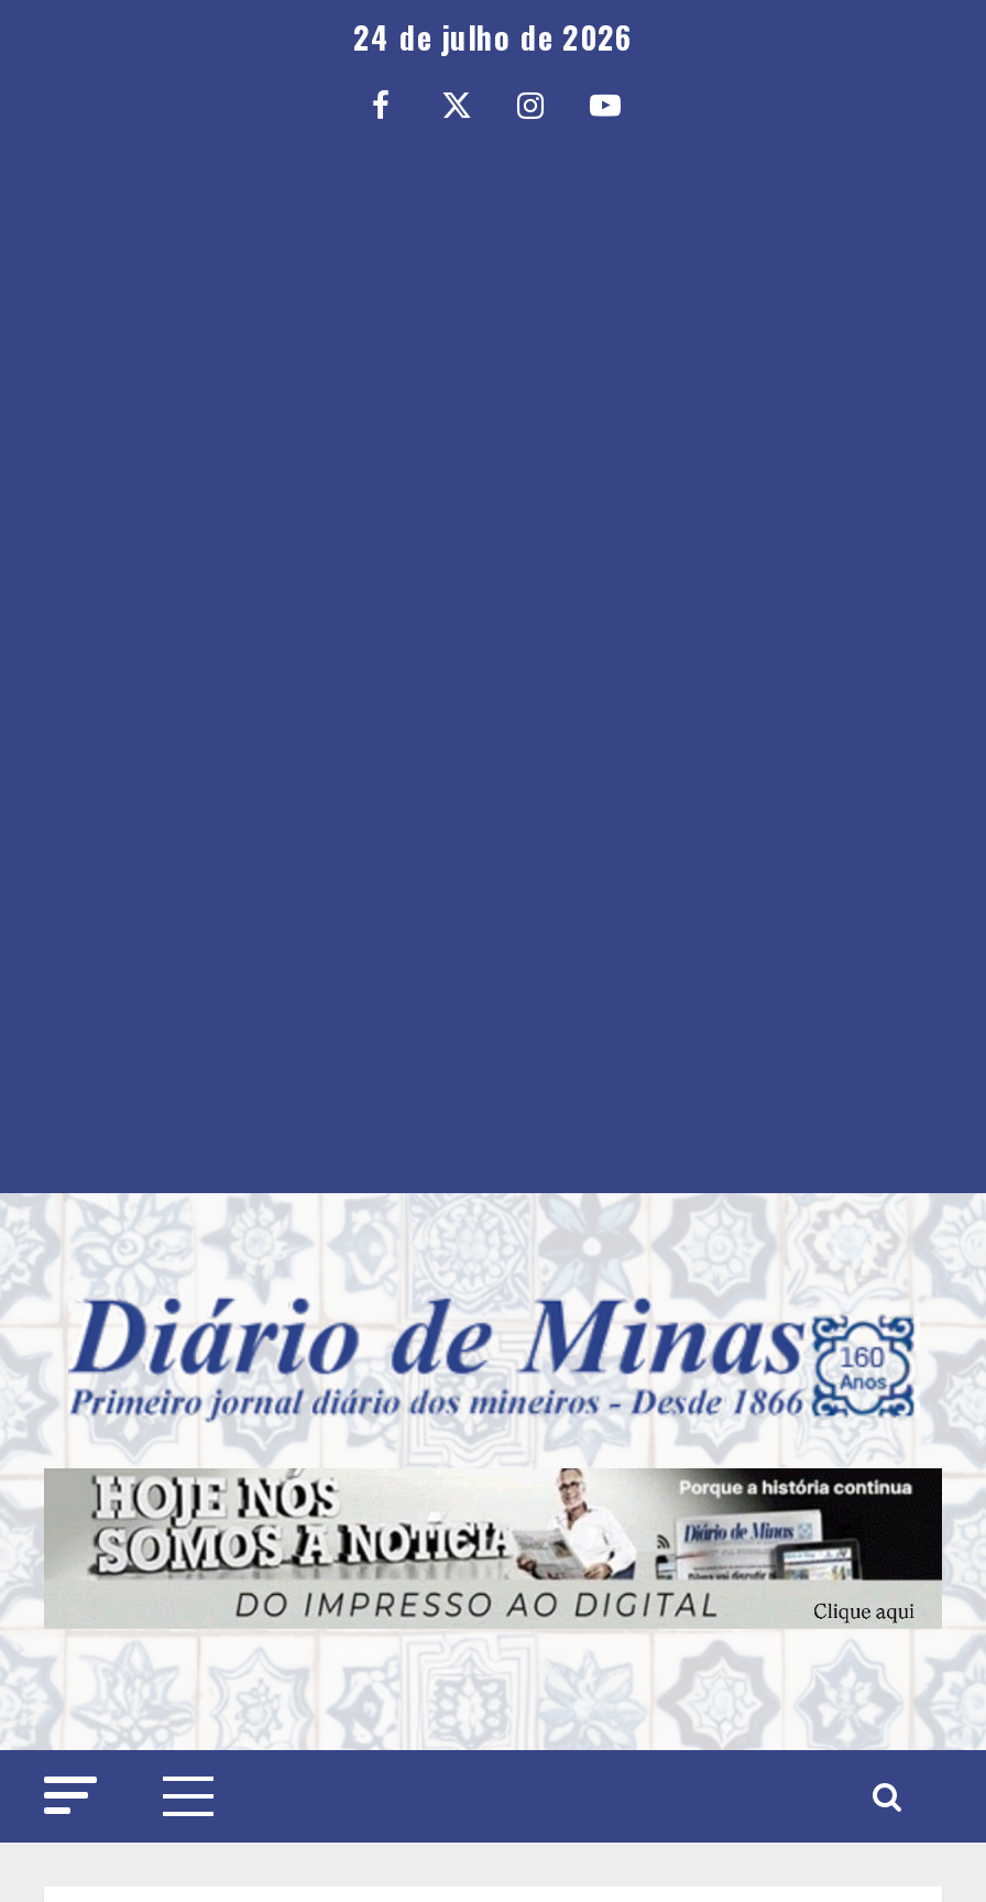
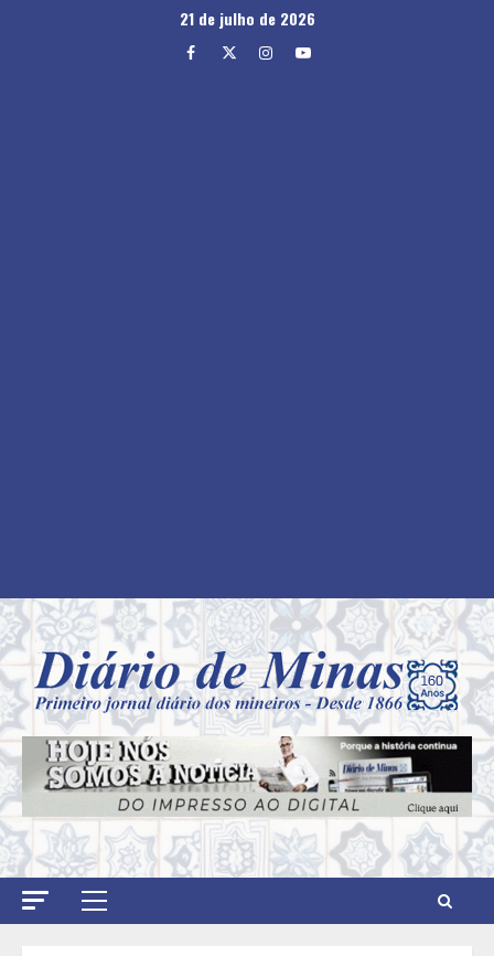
- 24 de julho de 2026
+ 21 de julho de 2026
